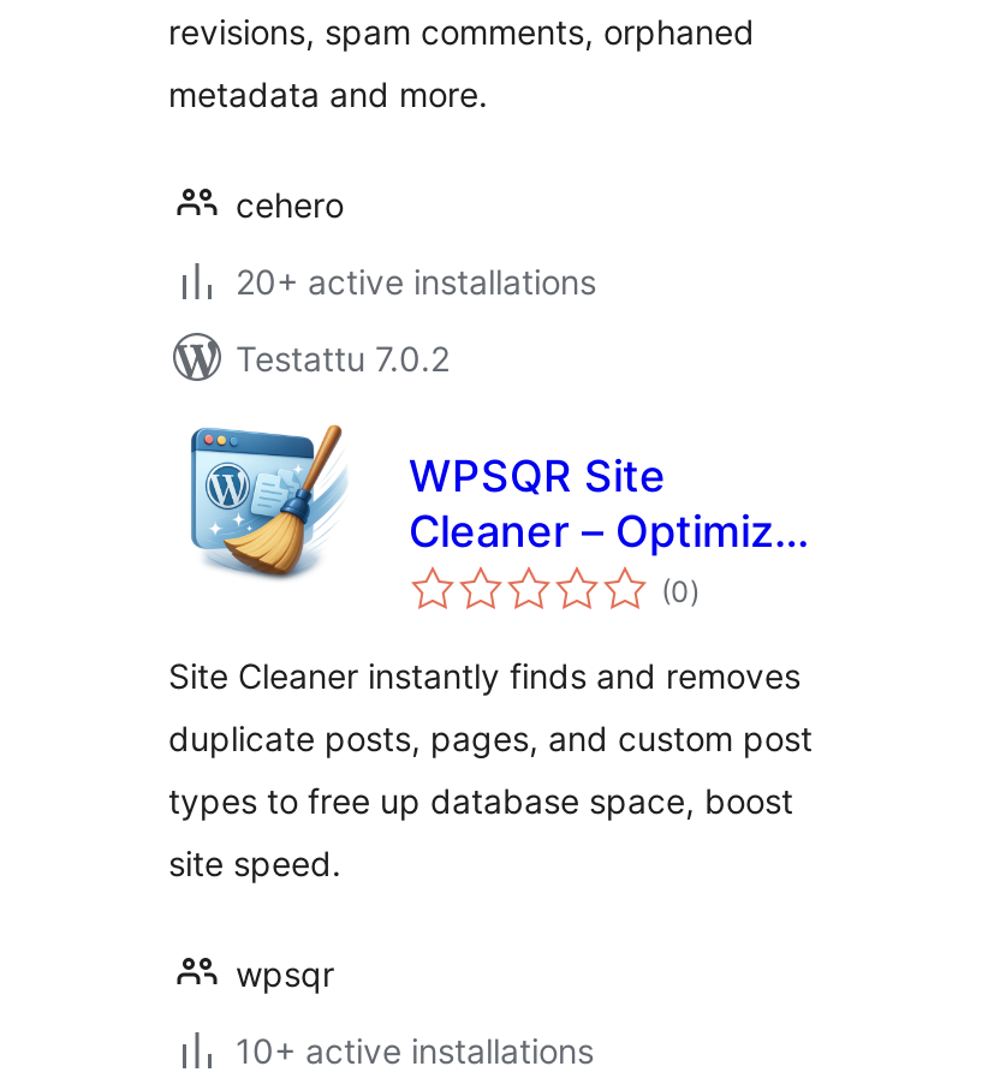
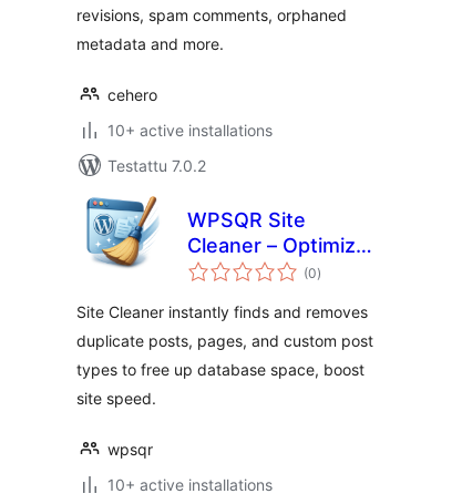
- 20+ active installations
+ 10+ active installations
